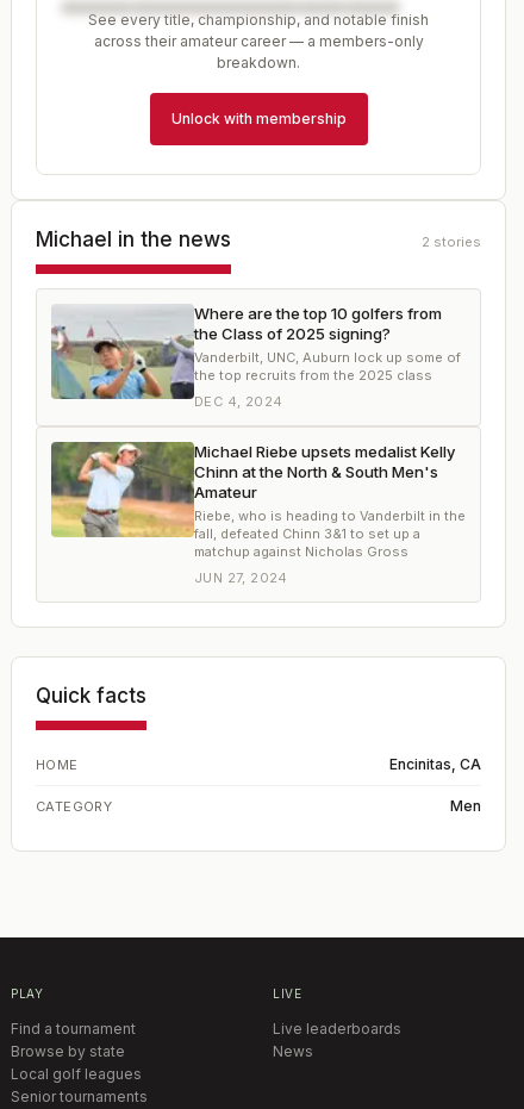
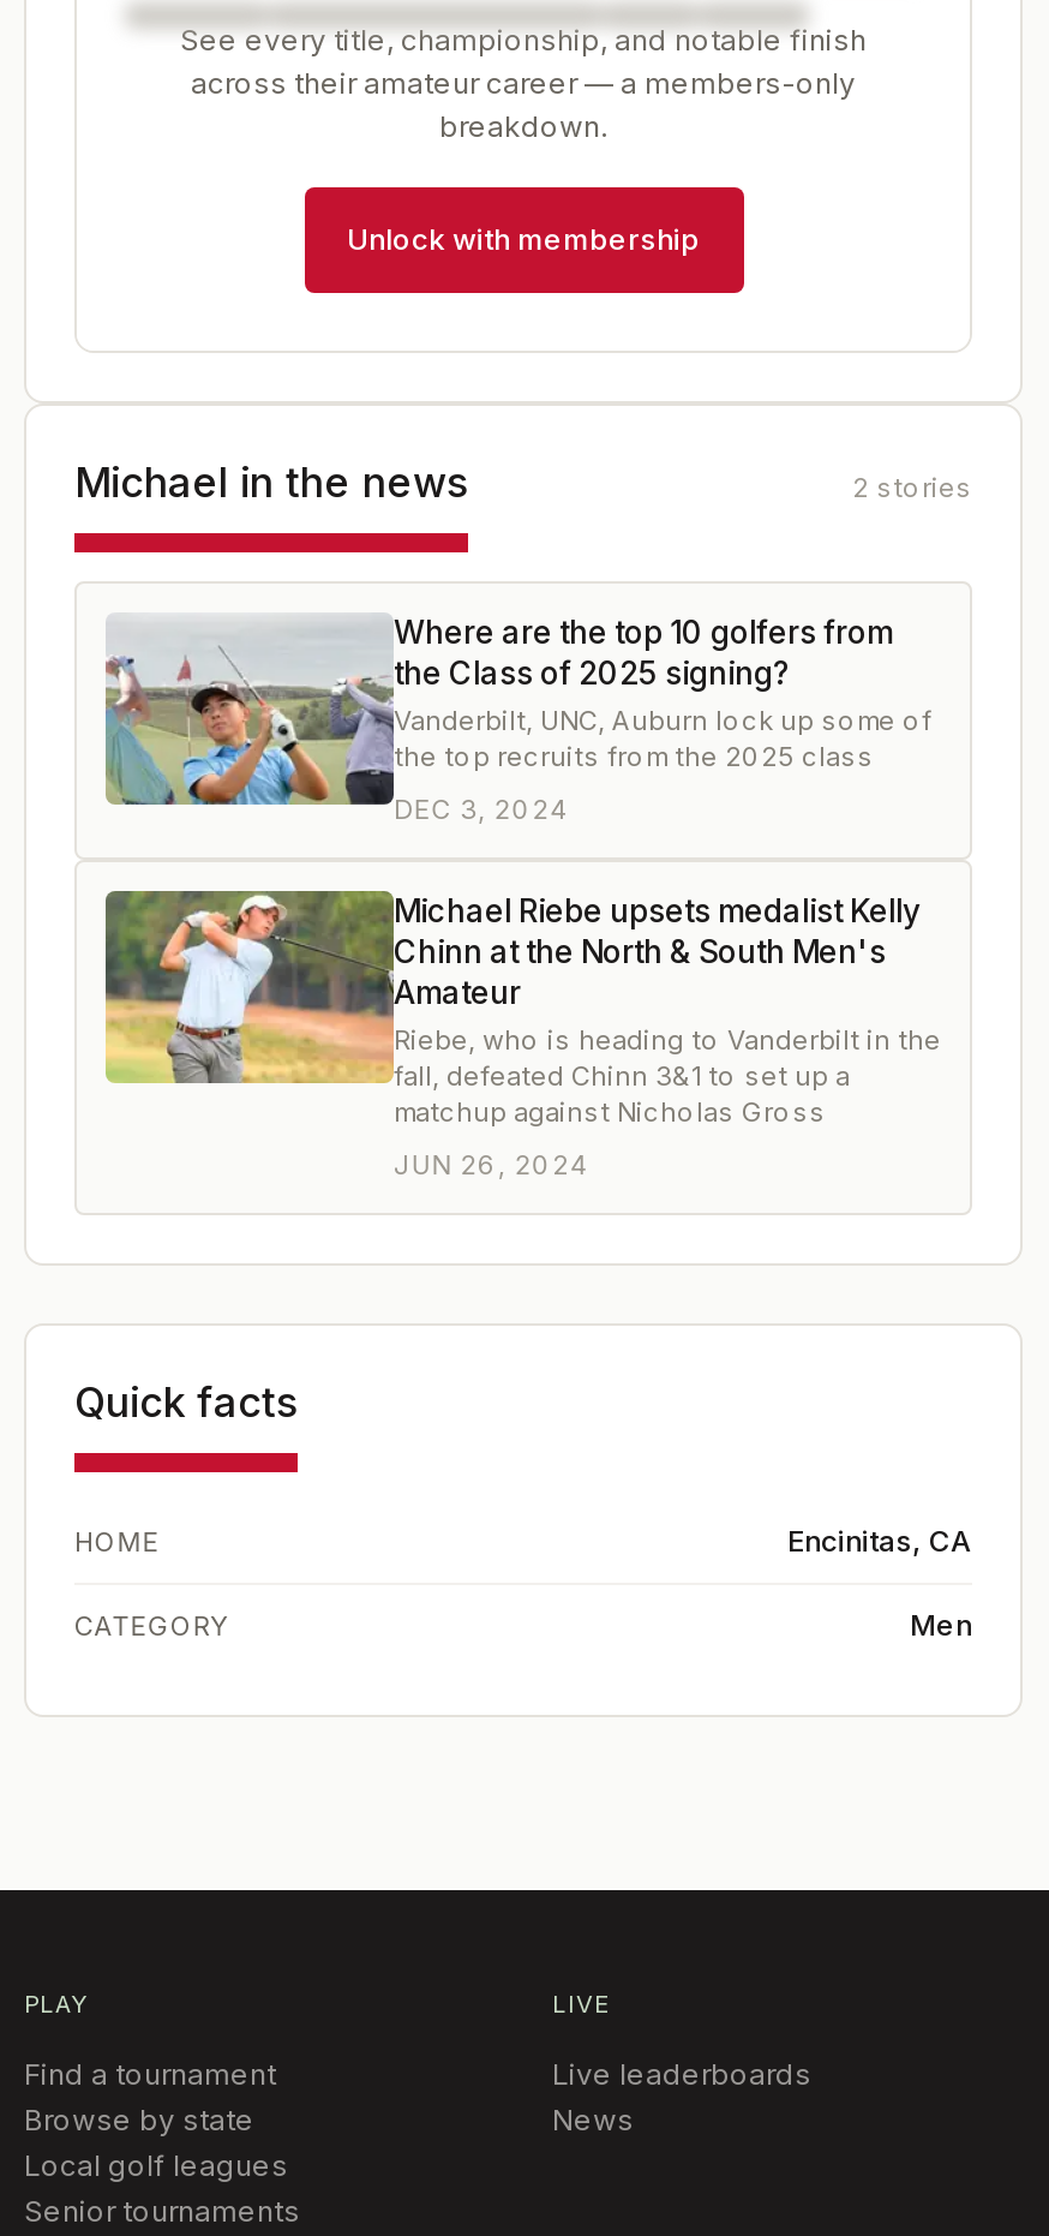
- DEC 4, 2024
+ DEC 3, 2024

- JUN 27, 2024
+ JUN 26, 2024
